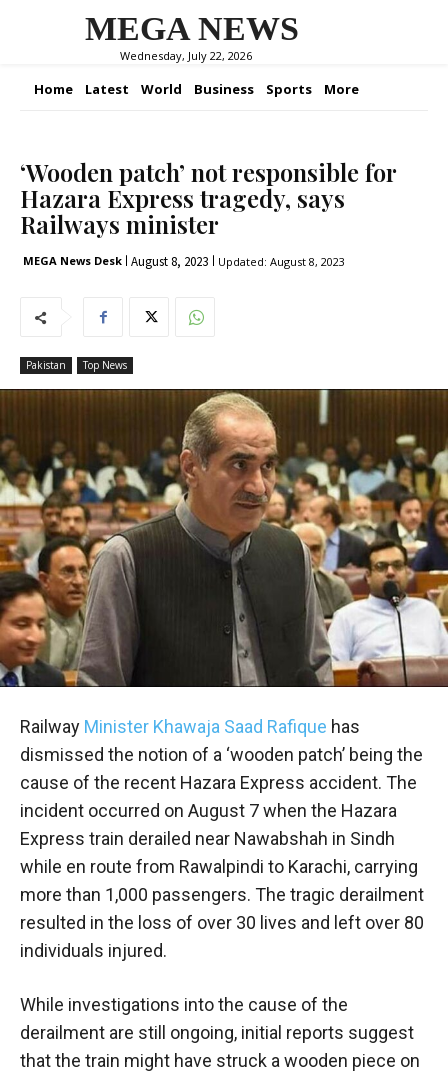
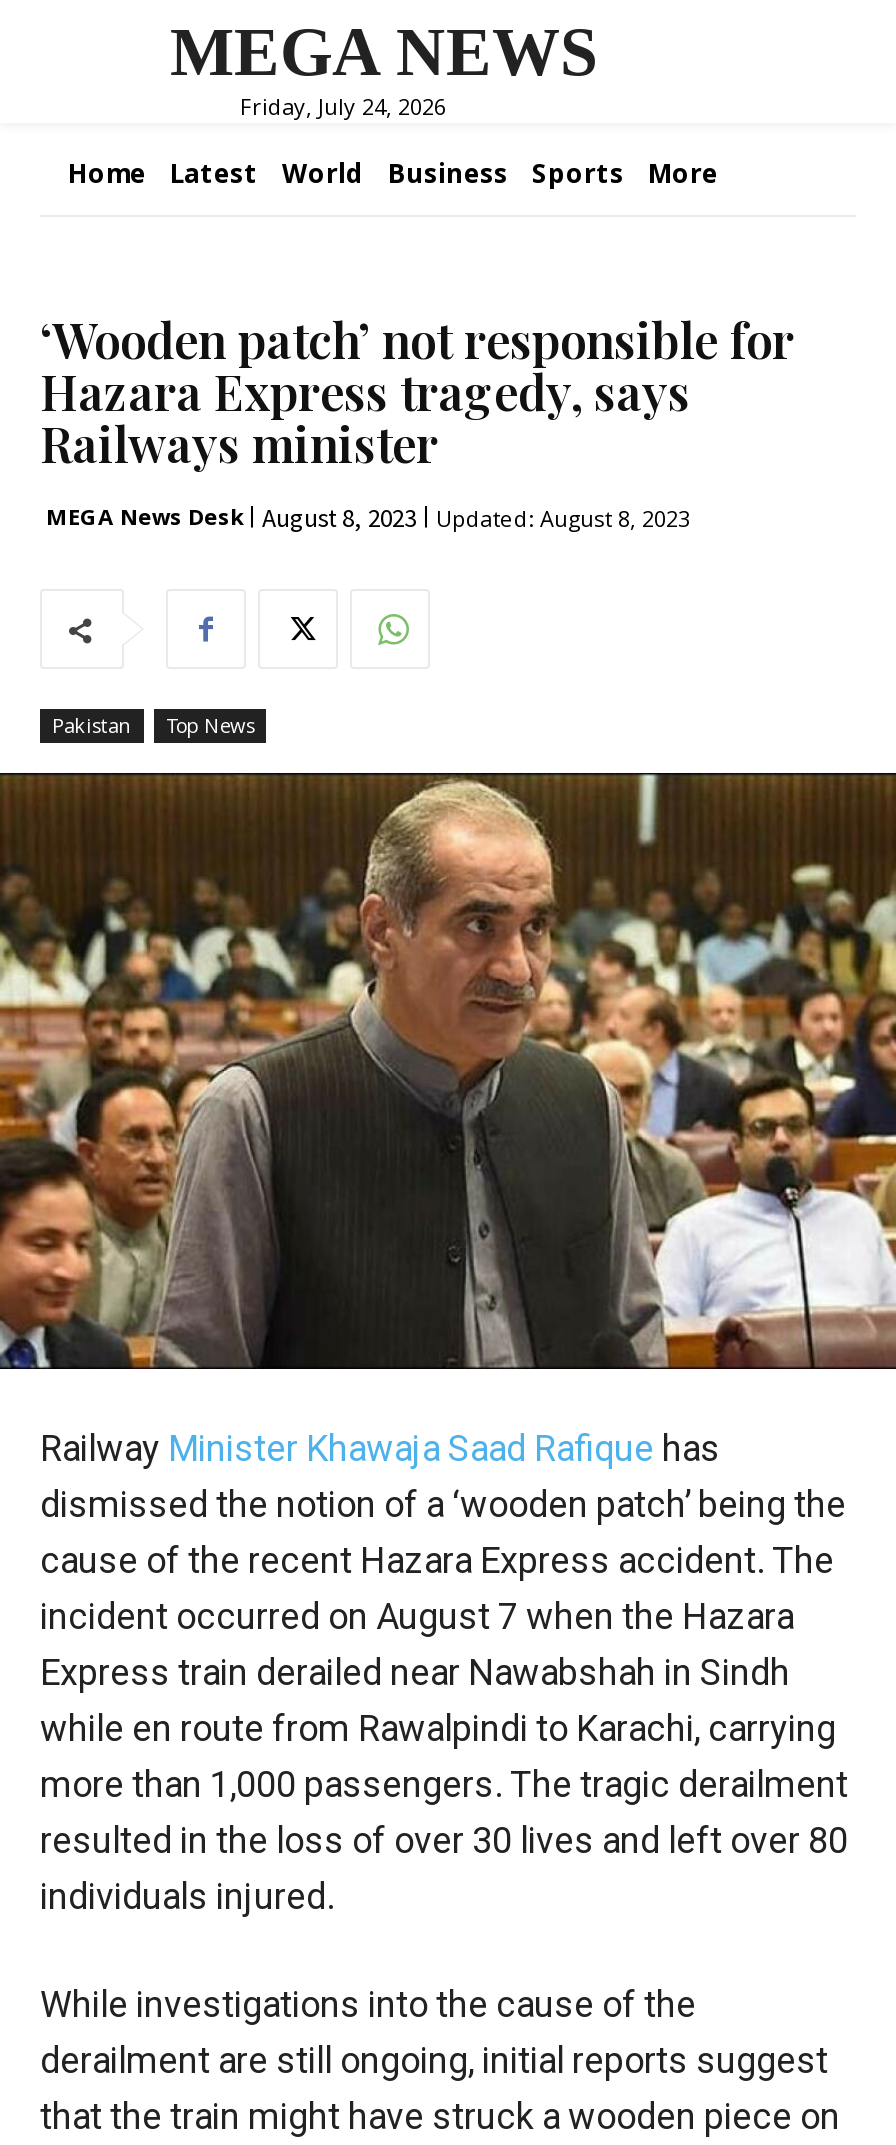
- Wednesday, July 22, 2026
+ Friday, July 24, 2026
